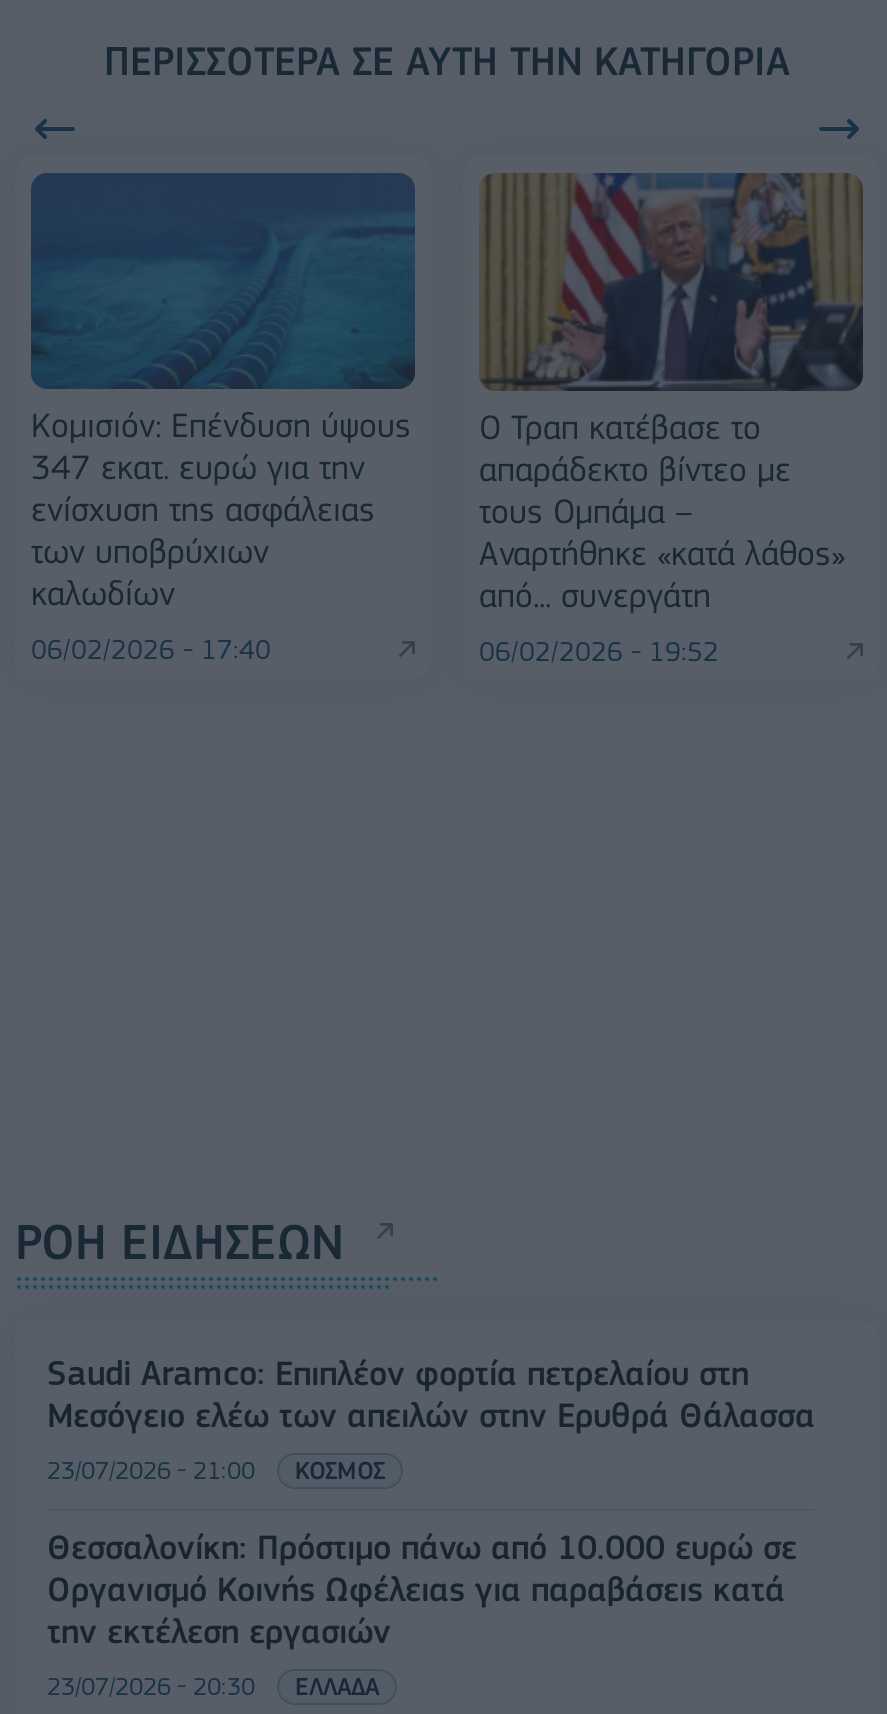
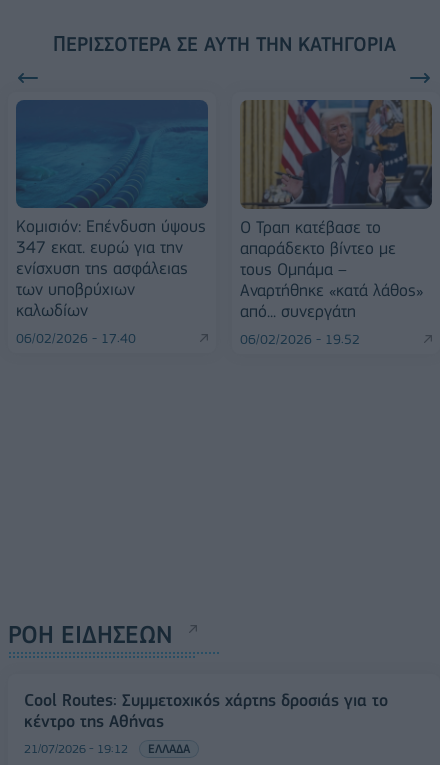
- Saudi Aramco: Επιπλέον φορτία πετρελαίου στη
- Μεσόγειο ελέω των απειλών στην Ερυθρά Θάλασσα
- 23/07/2026 - 21:00
- ΚΟΣΜΟΣ
- Θεσσαλονίκη: Πρόστιμο πάνω από 10.000 ευρώ σε
- Οργανισμό Κοινής Ωφέλειας για παραβάσεις κατά
- την εκτέλεση εργασιών
- 23/07/2026 - 20:30
+ Cool Routes: Συμμετοχικός χάρτης δροσιάς για το
+ κέντρο της Αθήνας
+ 21/07/2026 - 19:12
